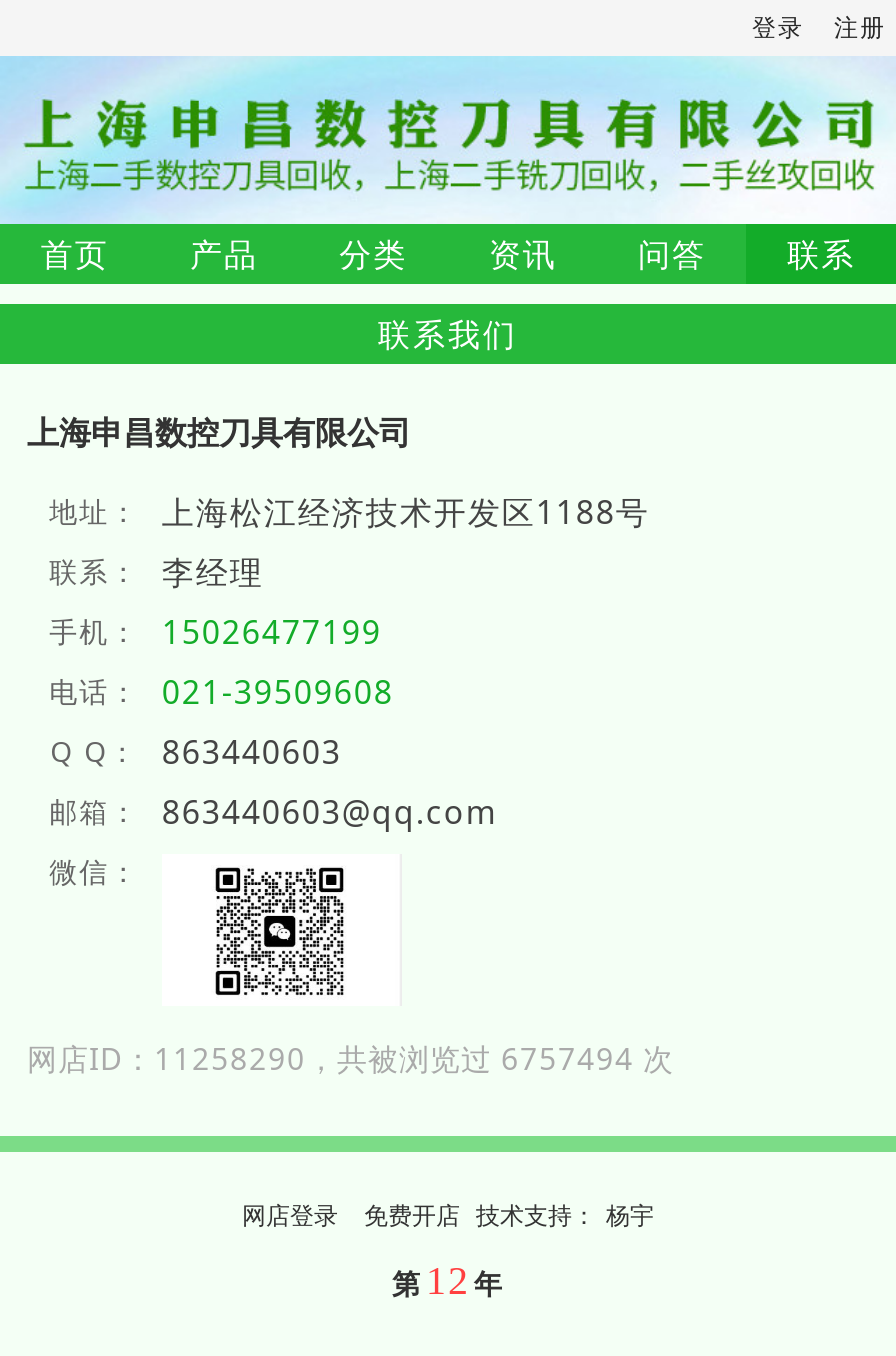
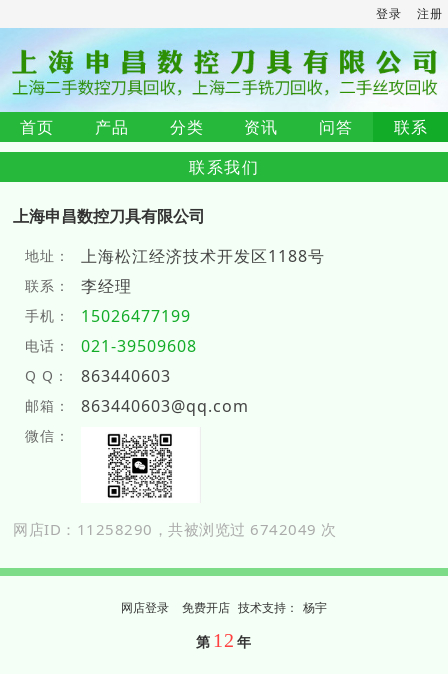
- 网店ID：11258290，共被浏览过 6757494 次
+ 网店ID：11258290，共被浏览过 6742049 次
